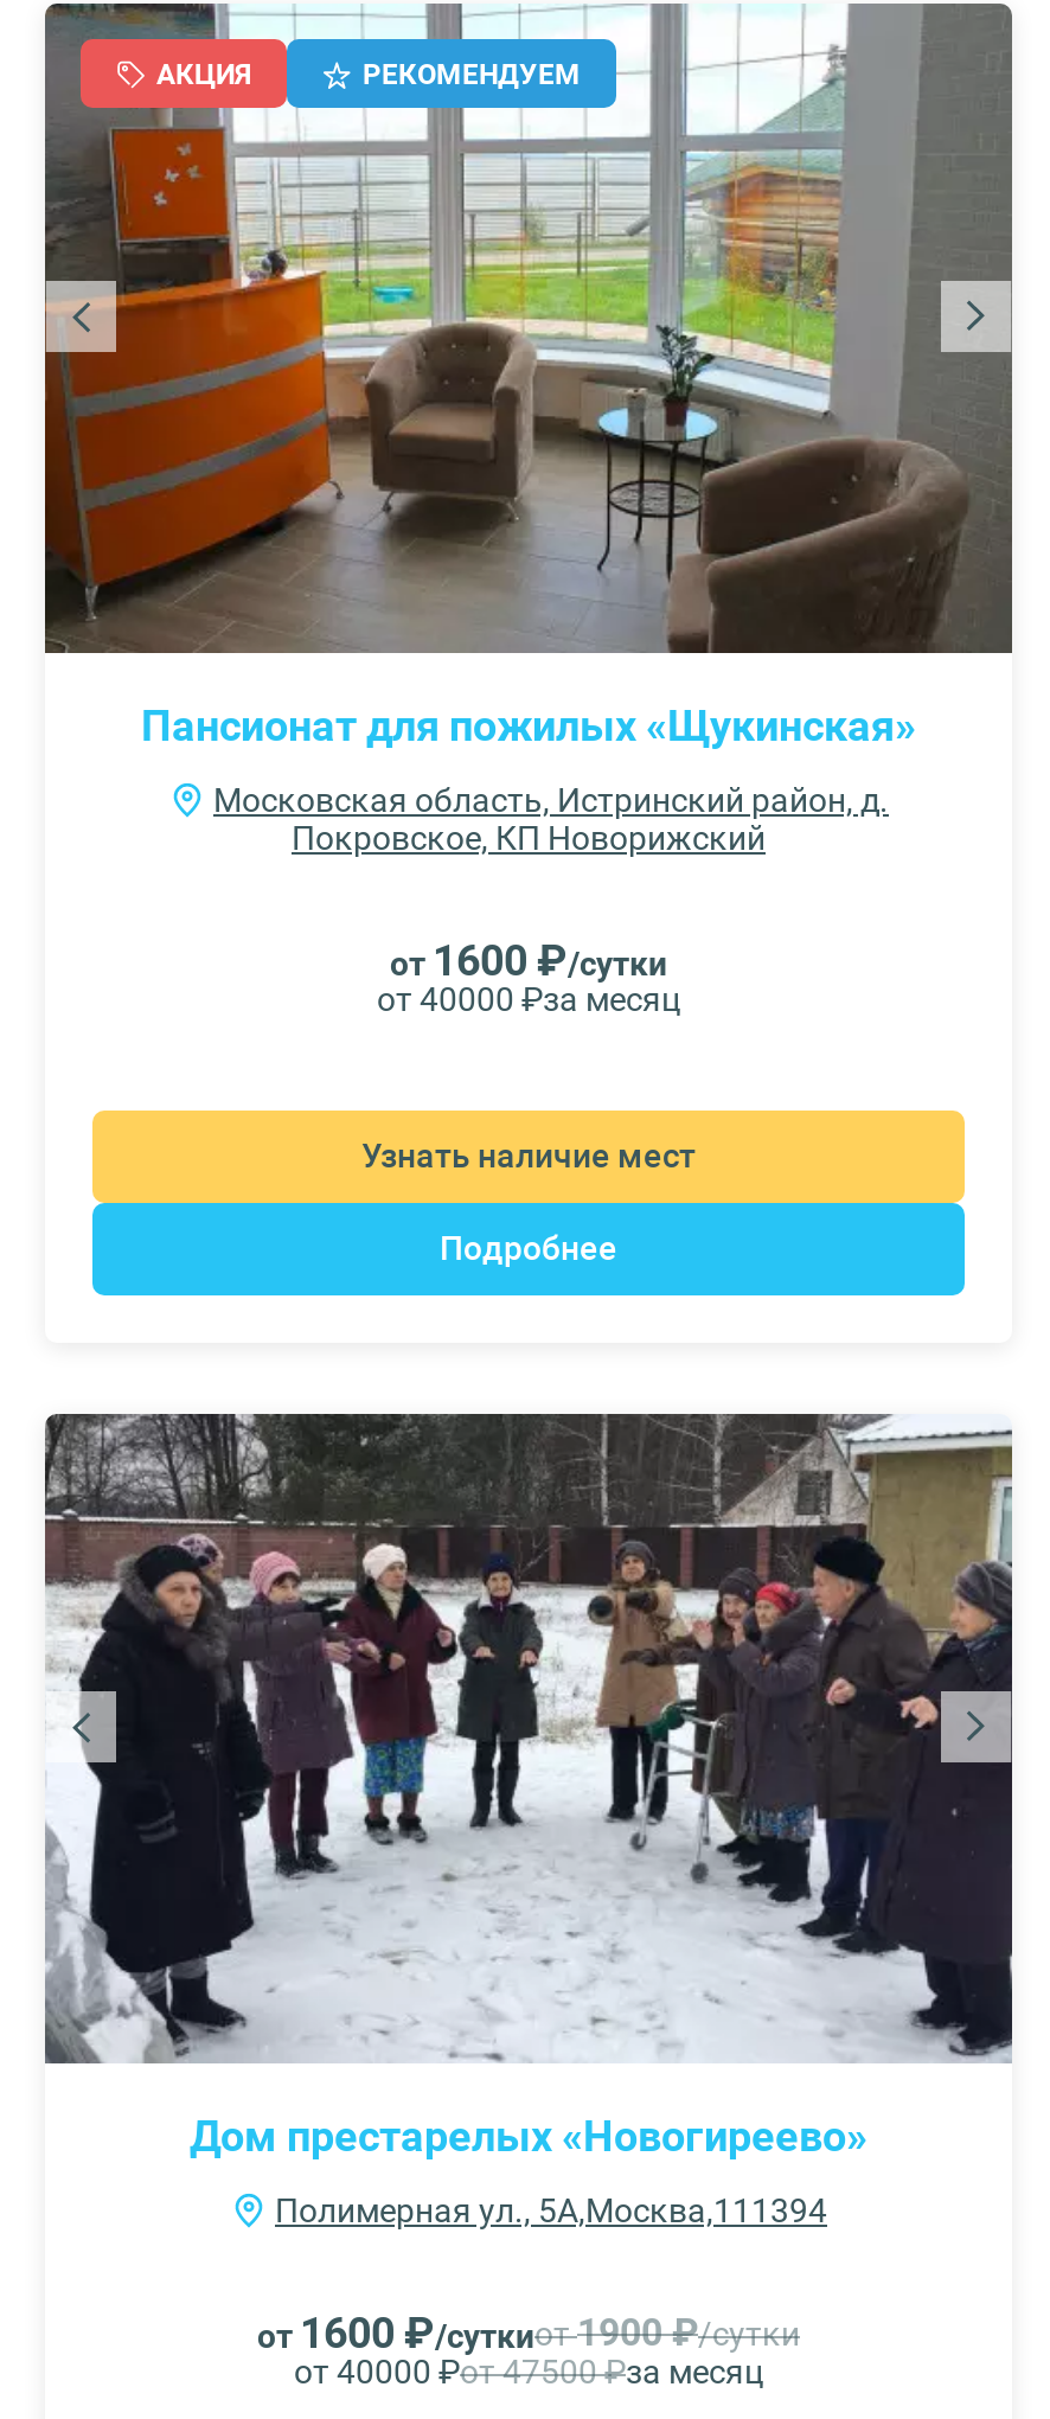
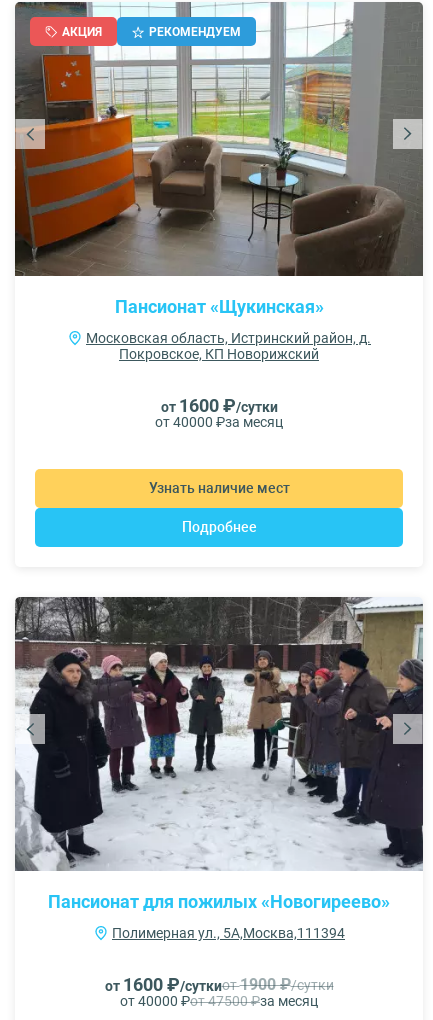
- Пансионат для пожилых «Щукинская»
+ Пансионат «Щукинская»

- Дом престарелых «Новогиреево»
+ Пансионат для пожилых «Новогиреево»
